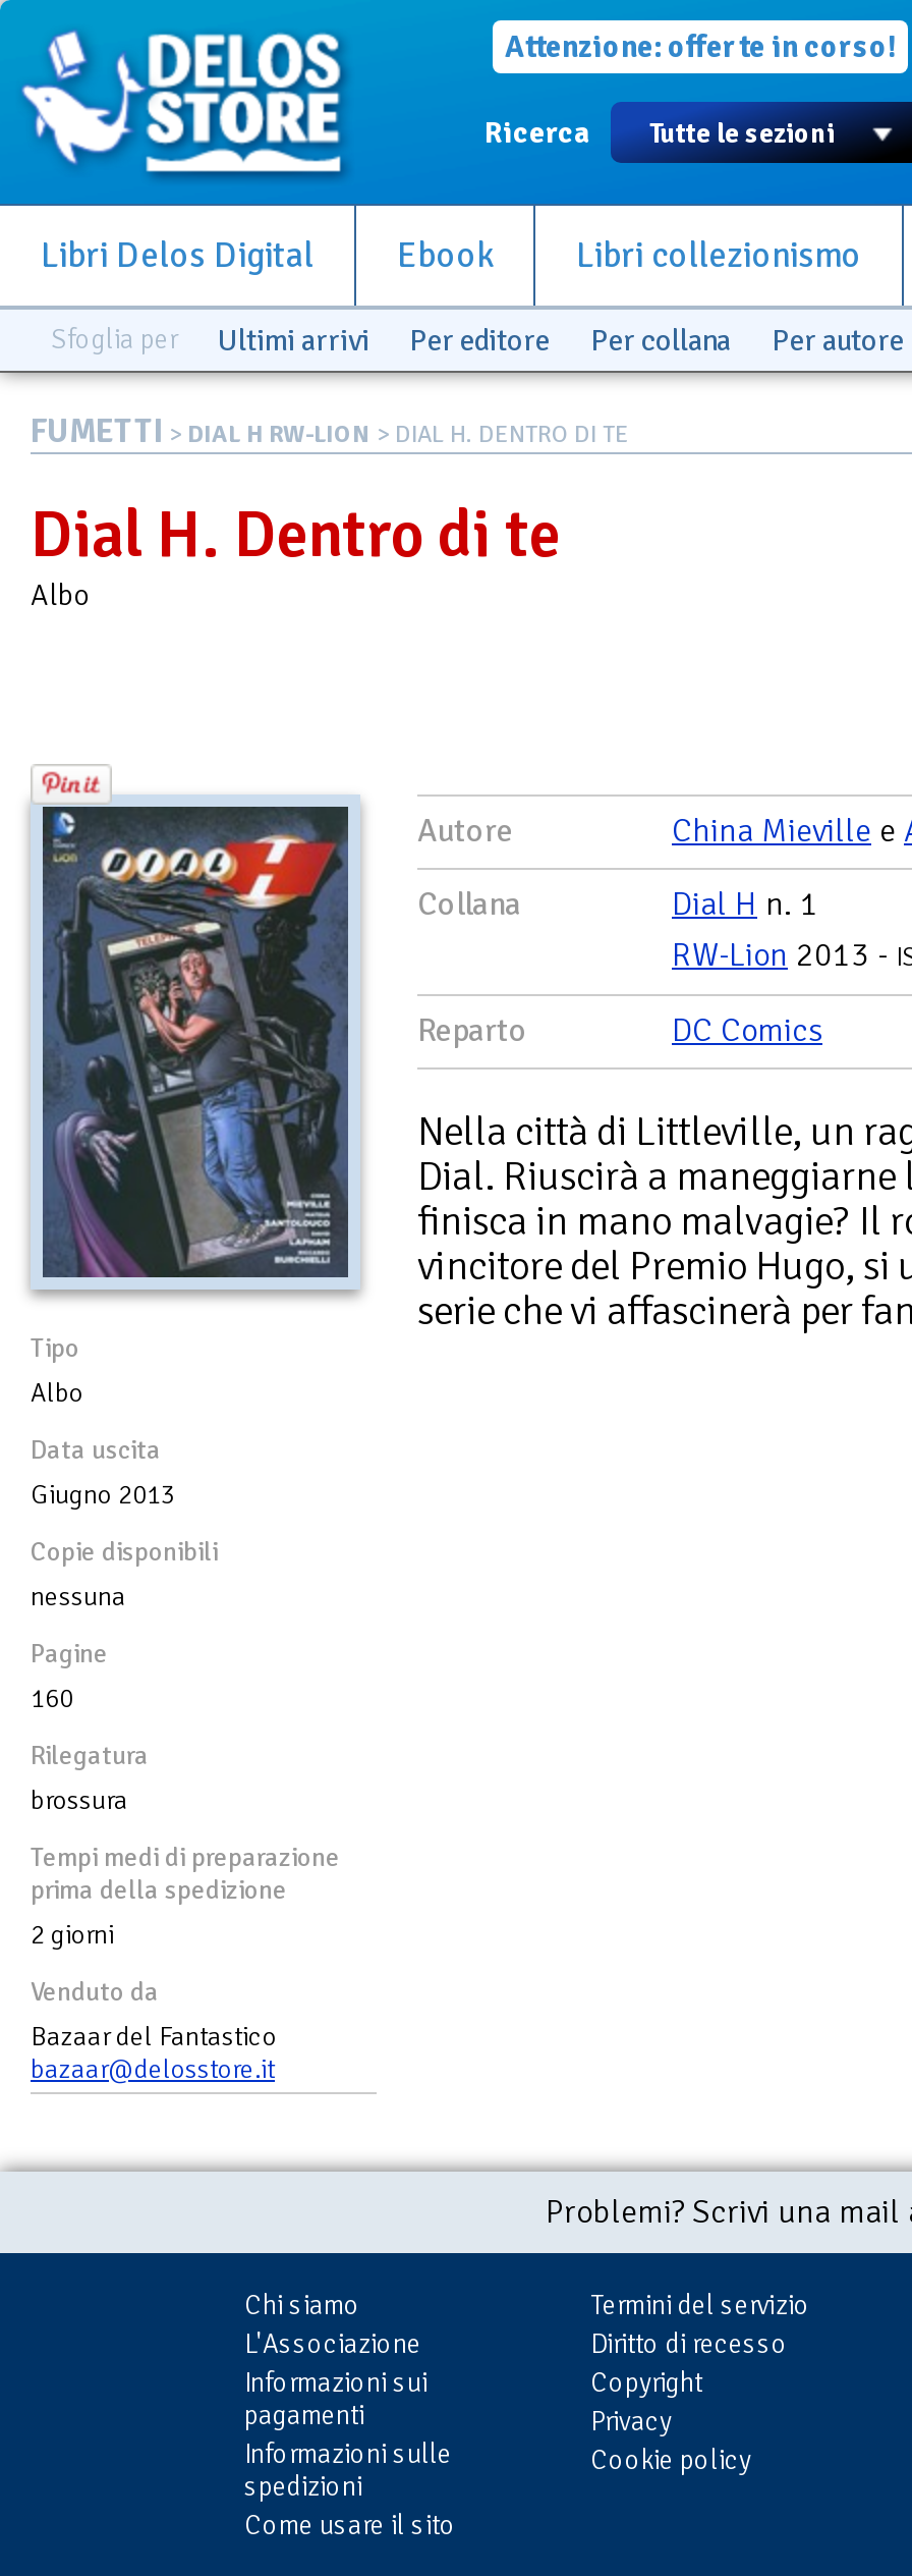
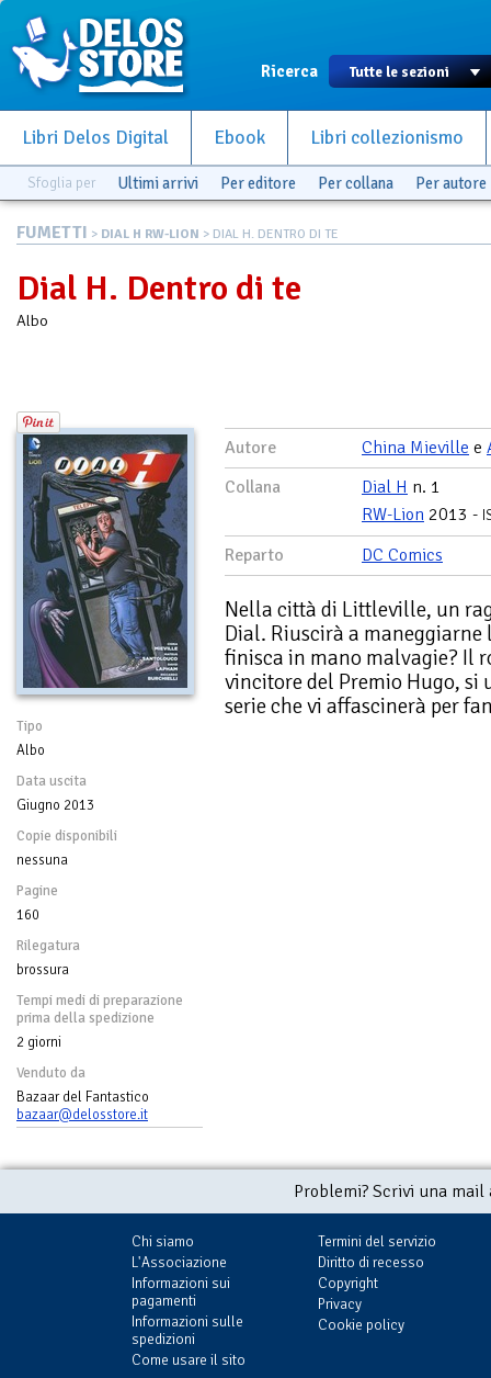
- Attenzione: offerte in corso!
